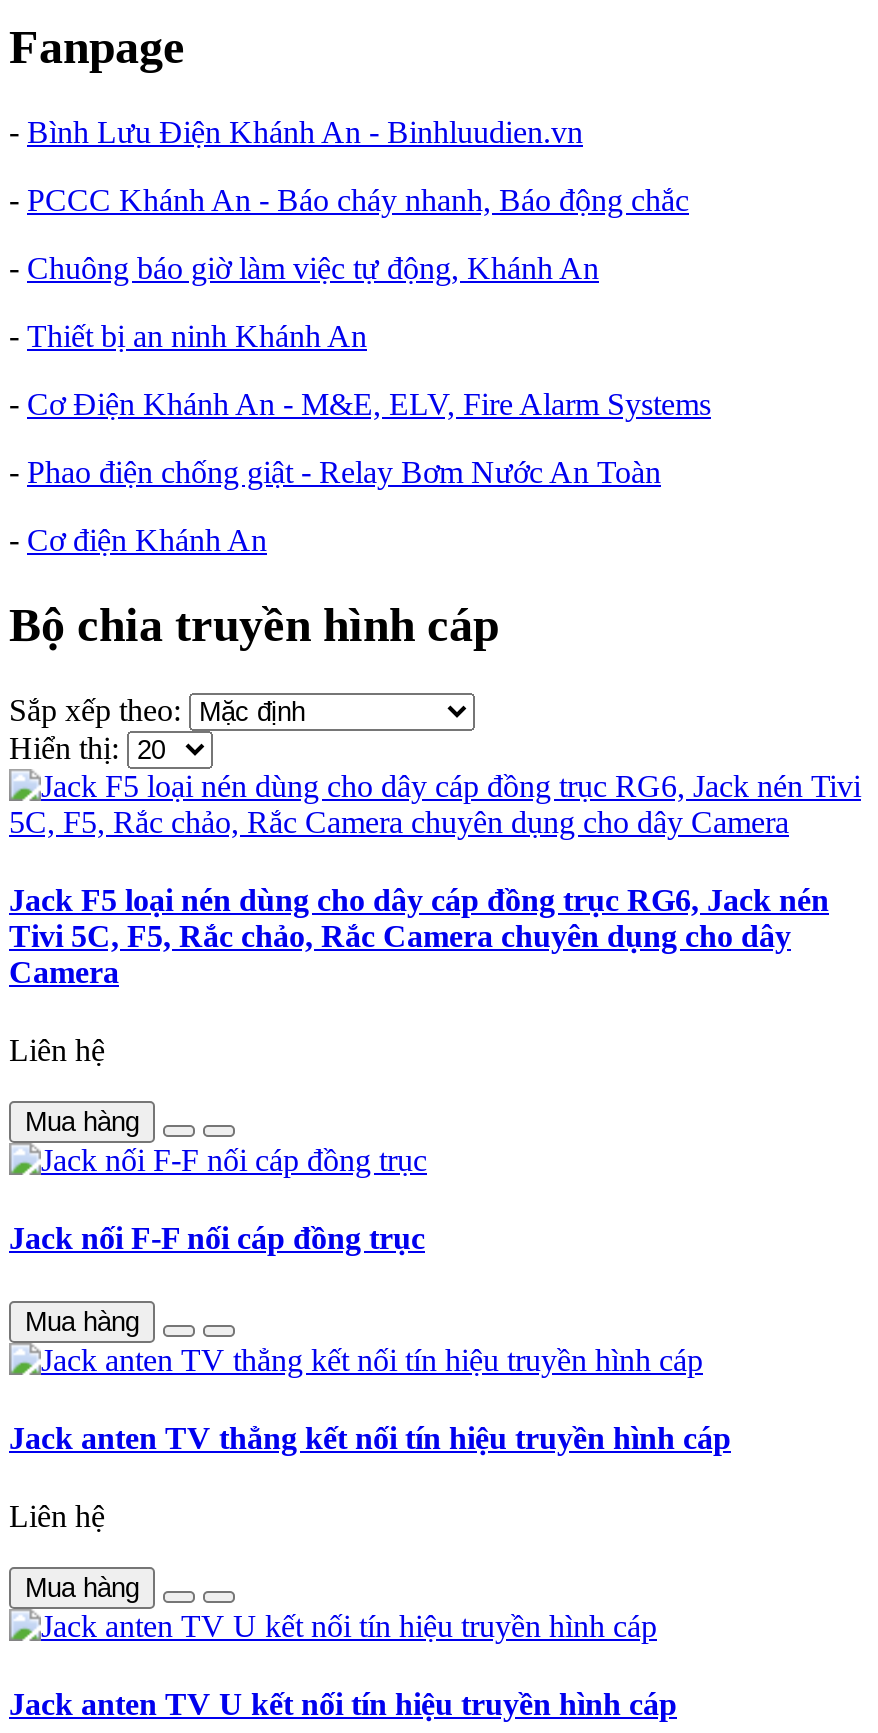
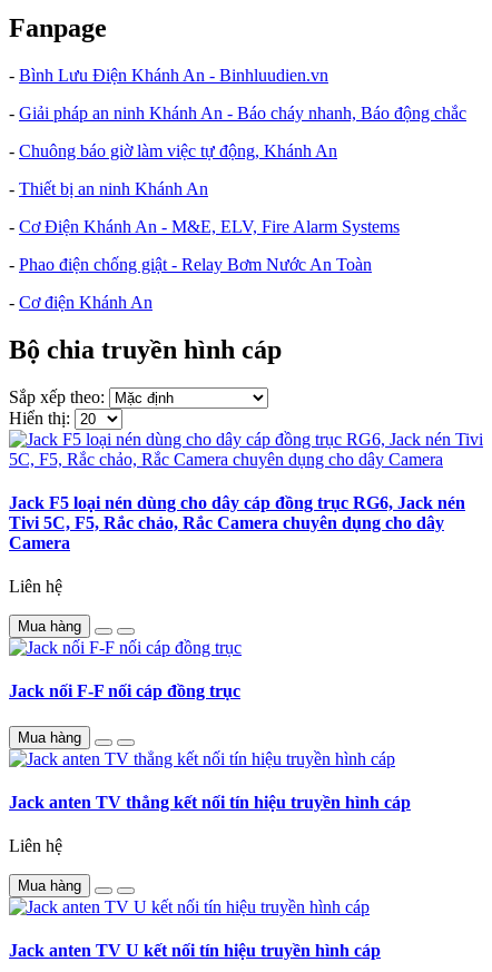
- - PCCC Khánh An - Báo cháy nhanh, Báo động chắc
+ - Giải pháp an ninh Khánh An - Báo cháy nhanh, Báo động chắc
